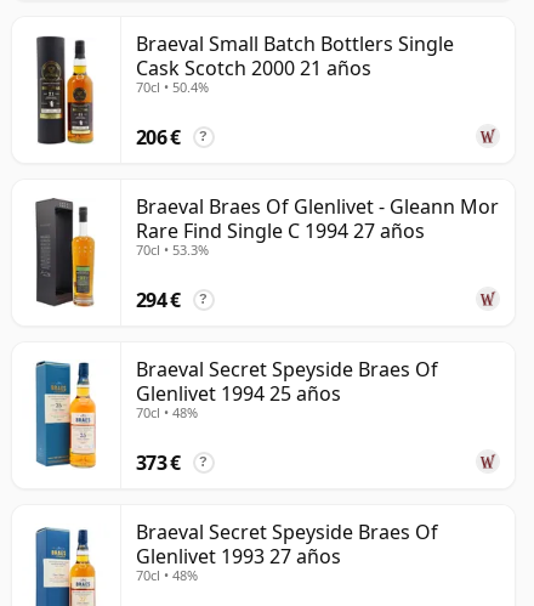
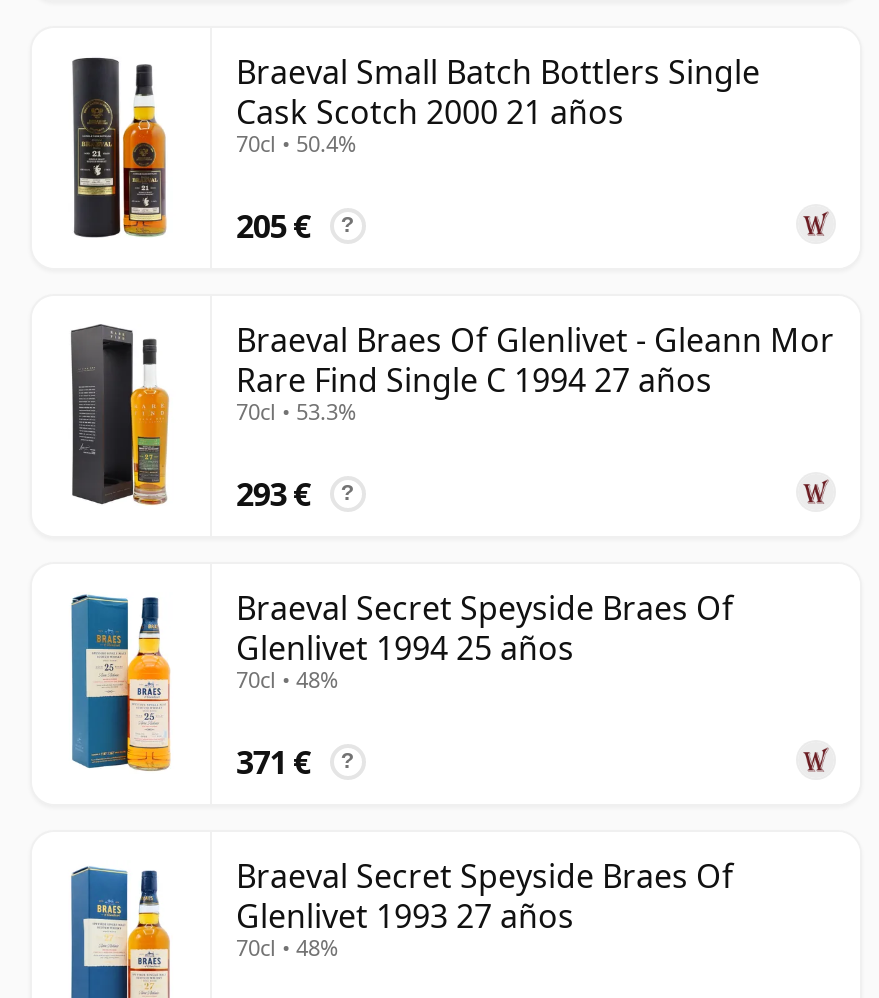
- 206 €
+ 205 €

- 294 €
+ 293 €

- 373 €
+ 371 €
